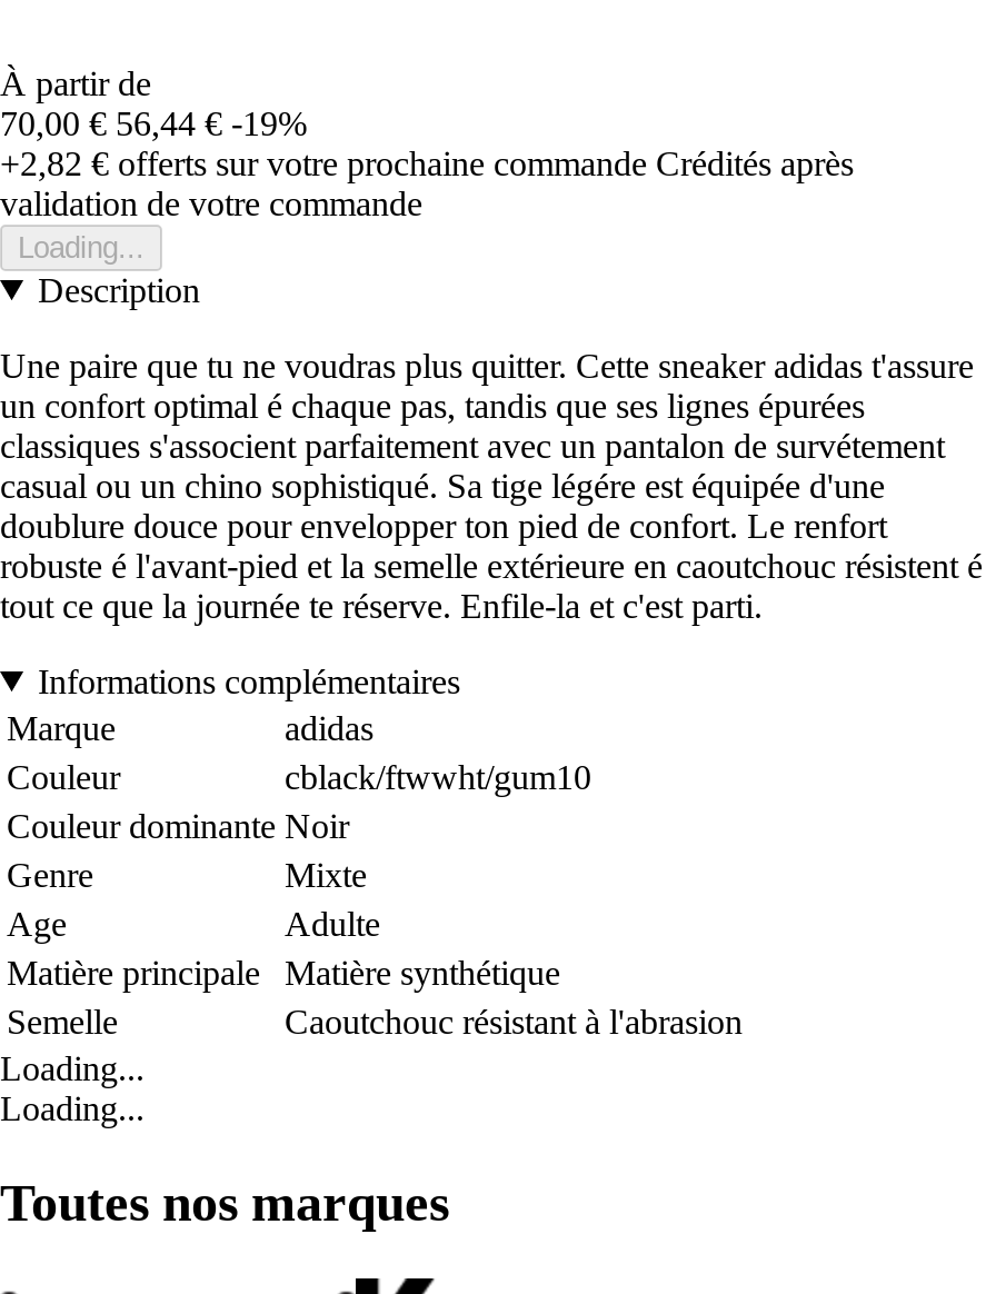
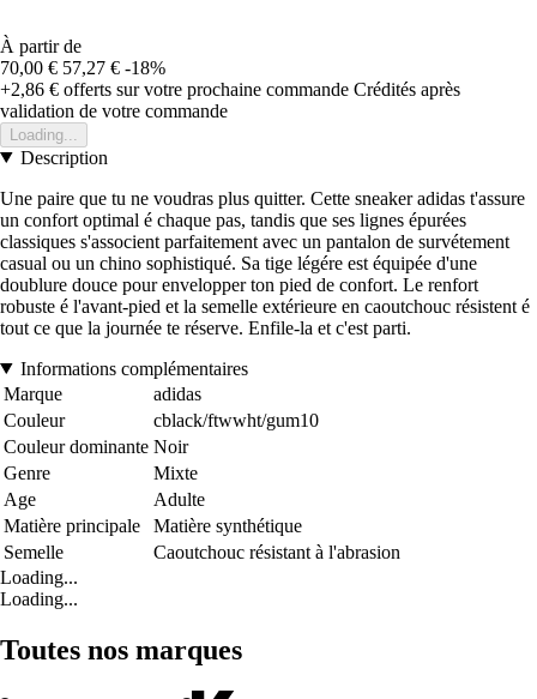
- 70,00 € 56,44 € -19%
+ 70,00 € 57,27 € -18%

- +2,82 €offerts sur votre prochaine commande Crédités après
+ +2,86 €offerts sur votre prochaine commande Crédités après
